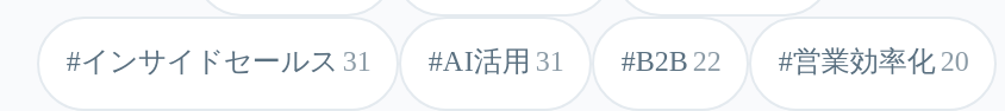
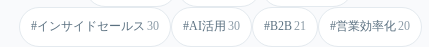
- #インサイドセールス 31
- #AI活用 31
- #B2B 22
+ #インサイドセールス 30
+ #AI活用 30
+ #B2B 21
